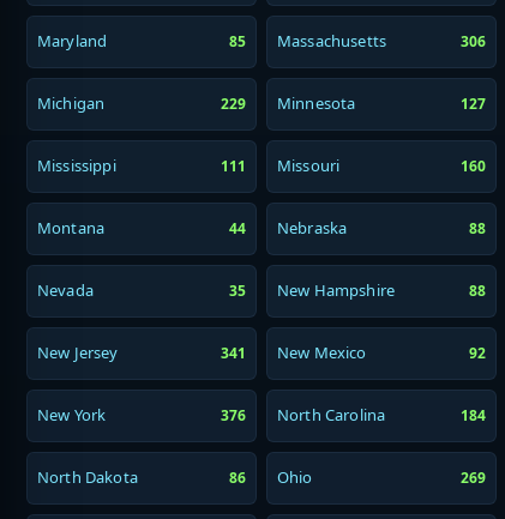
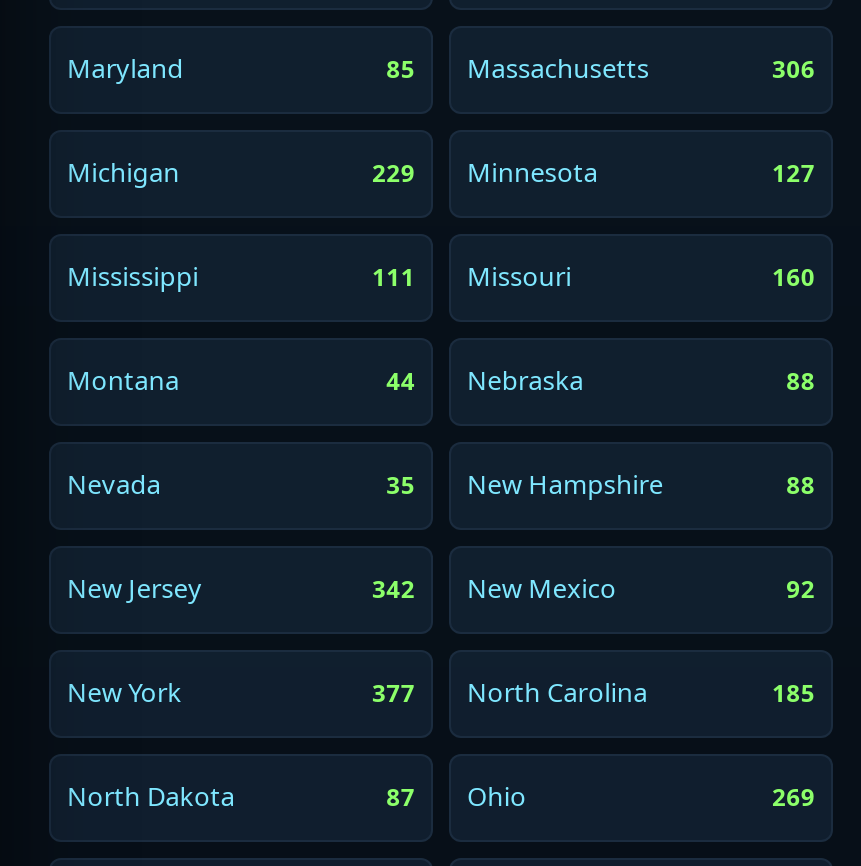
- 341 New Mexico
+ 342 New Mexico

- 376 North Carolina
+ 377 North Carolina

- 184
+ 185

- 86 Ohio
+ 87 Ohio
